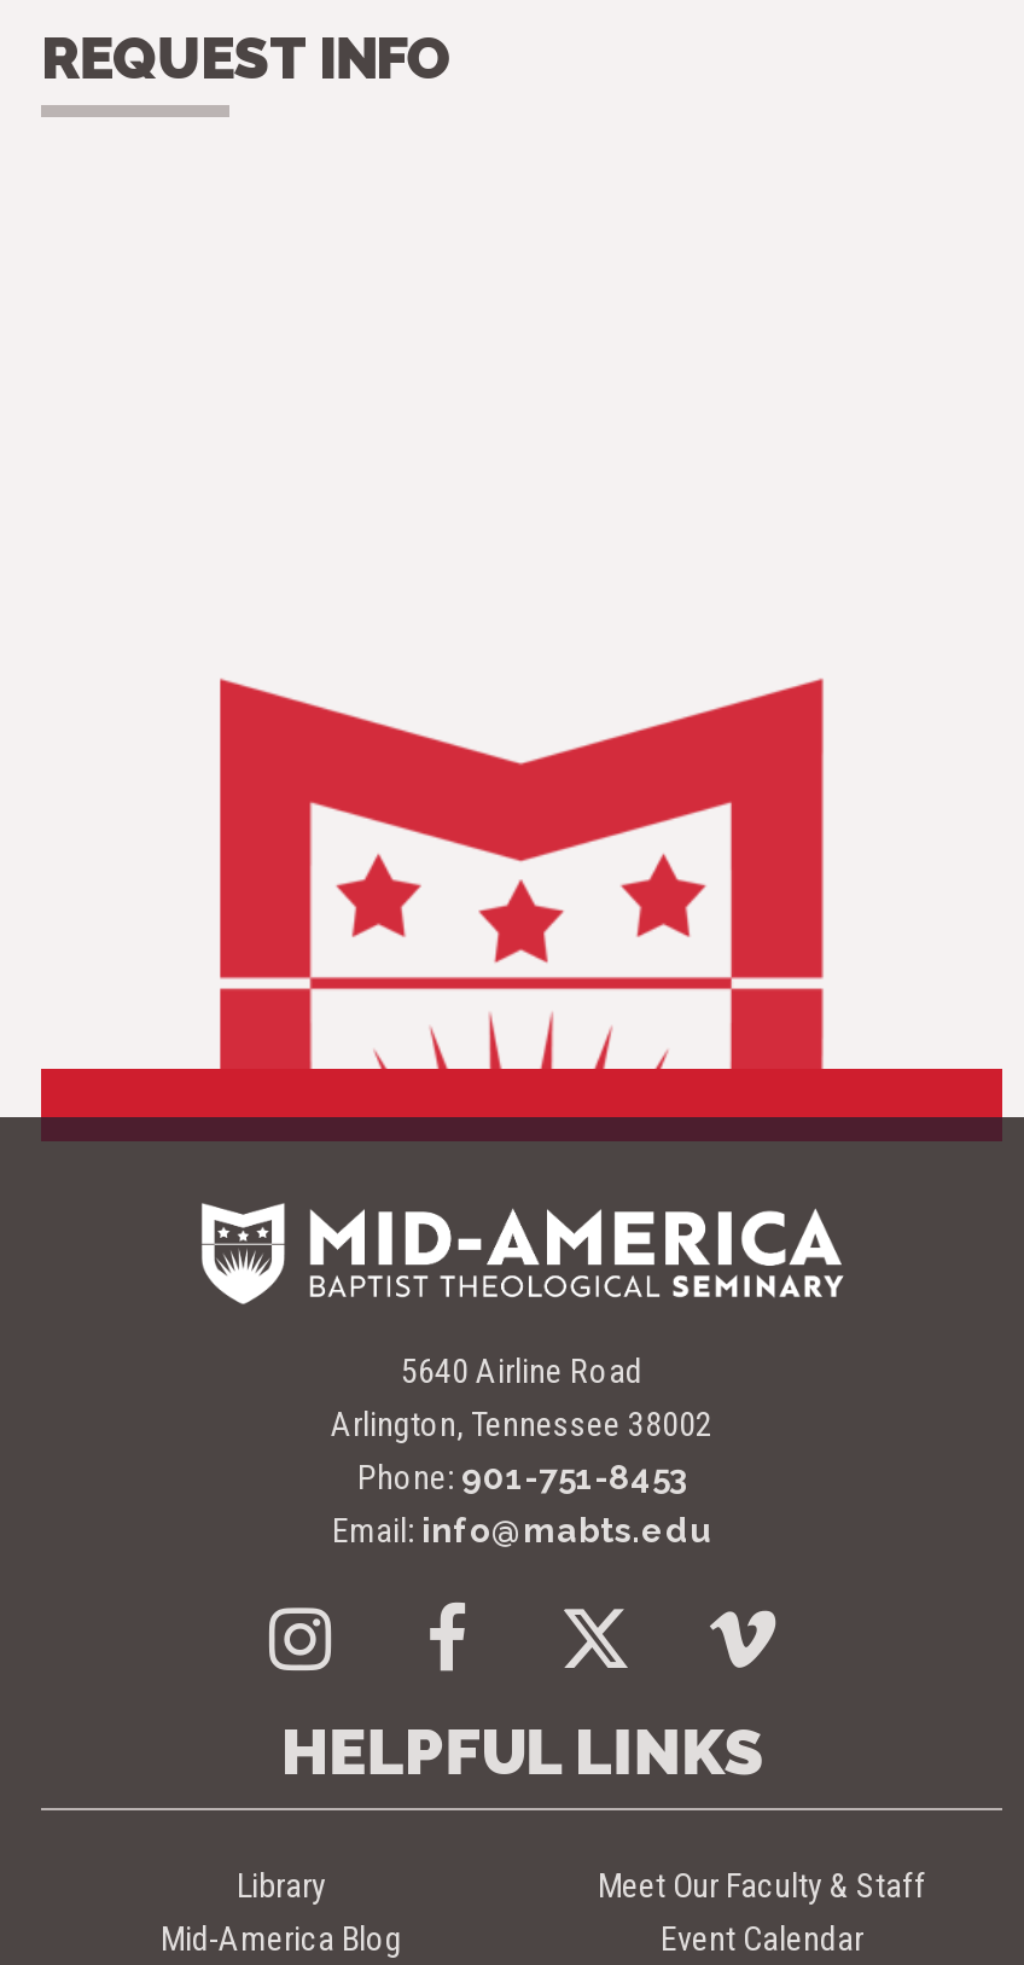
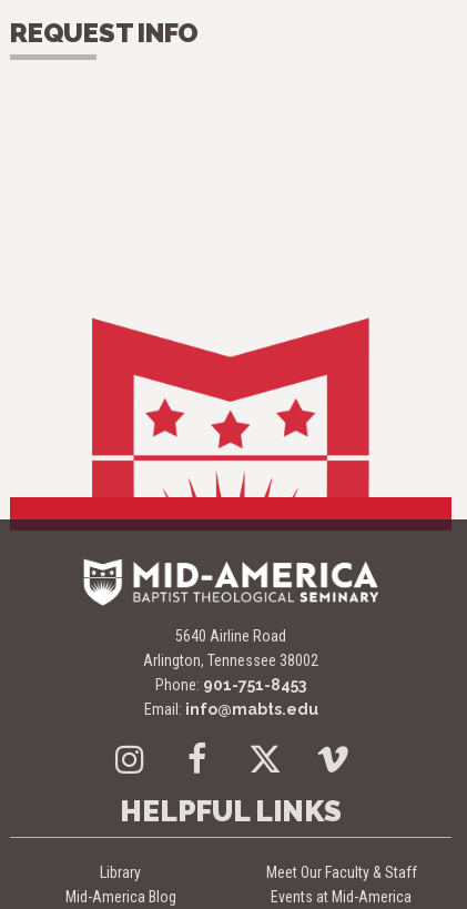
- Event Calendar
+ Events at Mid-America
